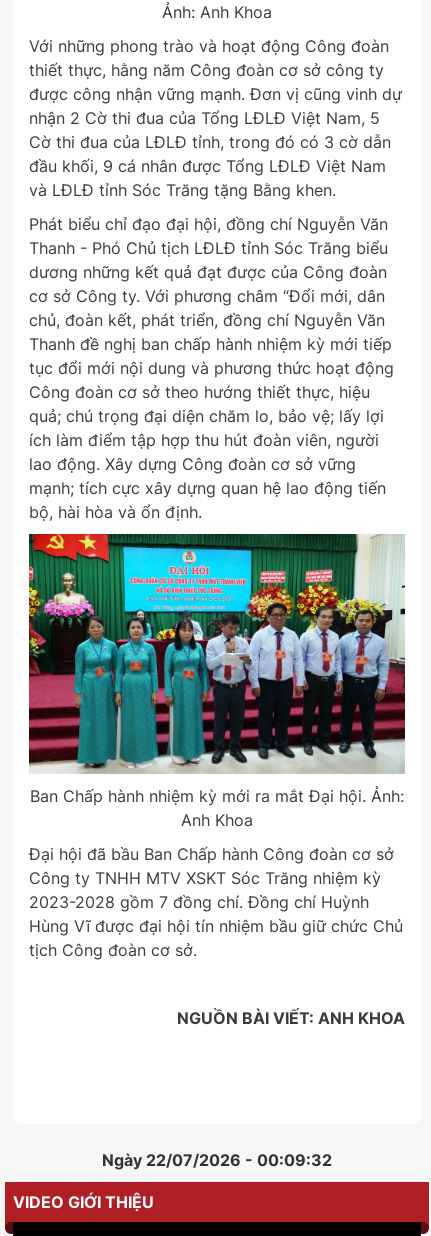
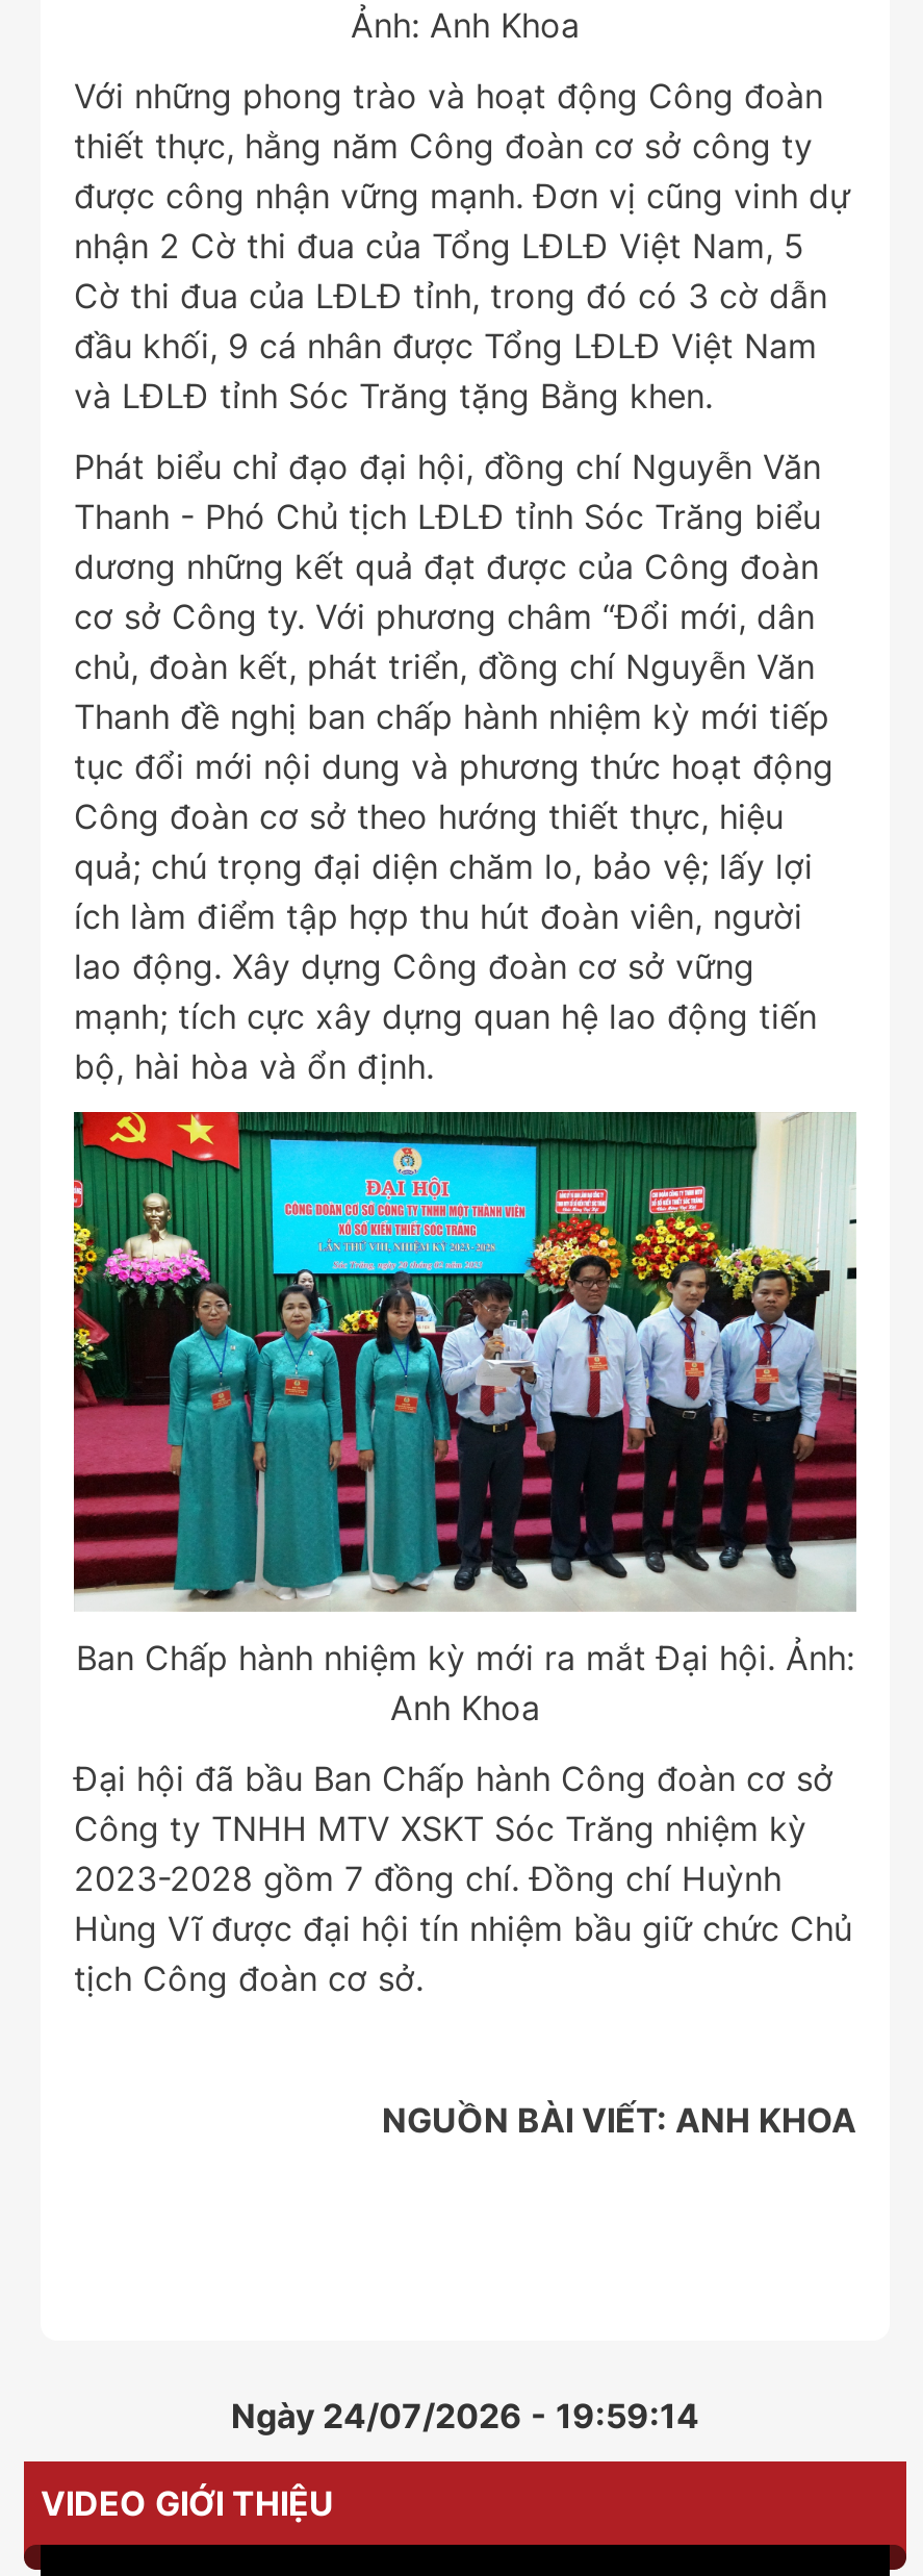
- Ngày 22/07/2026 - 00:09:32
+ Ngày 24/07/2026 - 19:59:14
